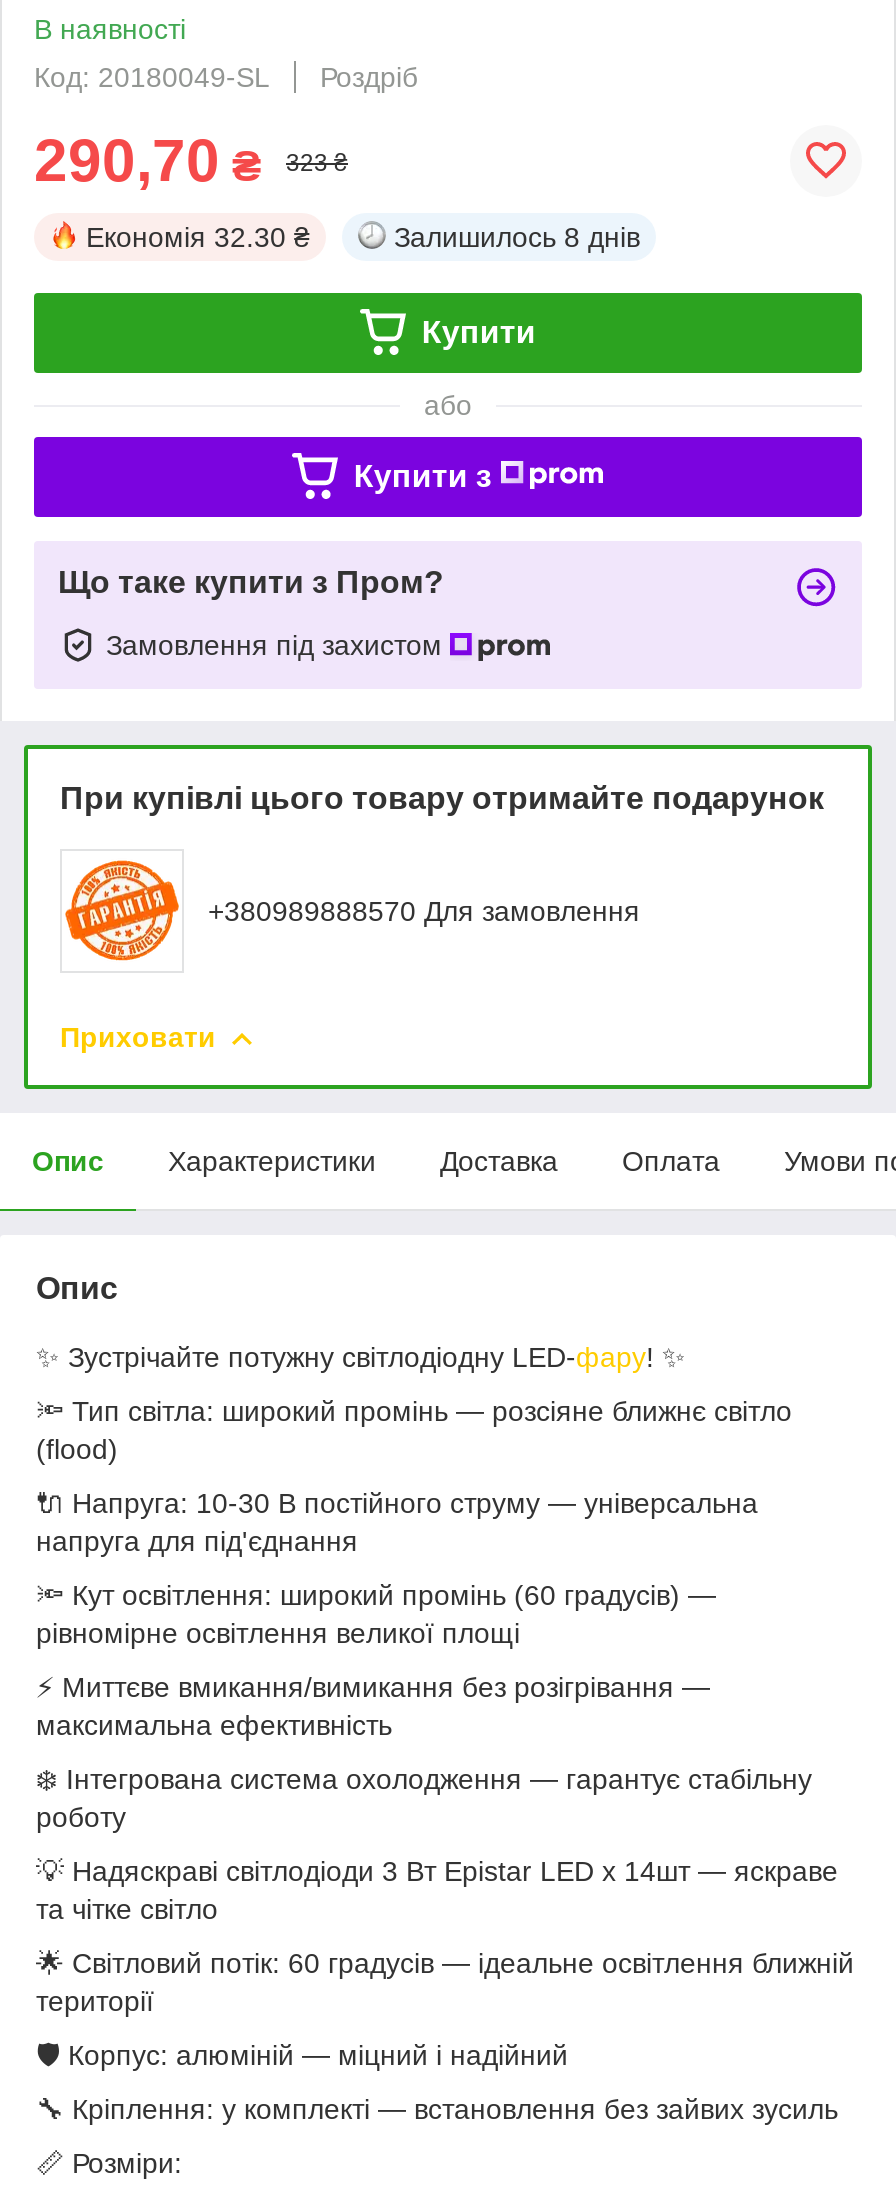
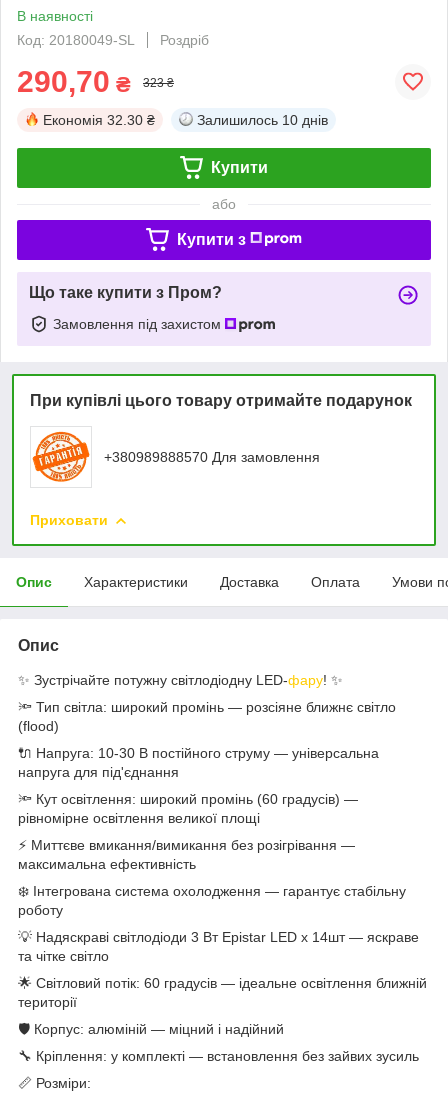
- Залишилось 8 днів
+ Залишилось 10 днів
